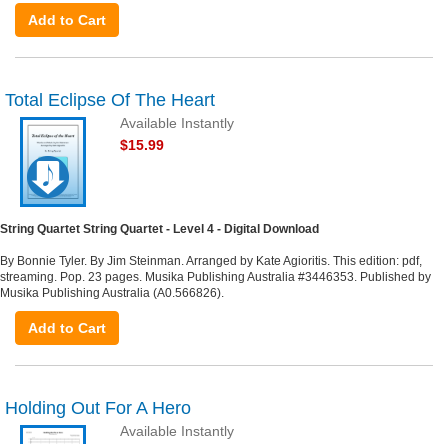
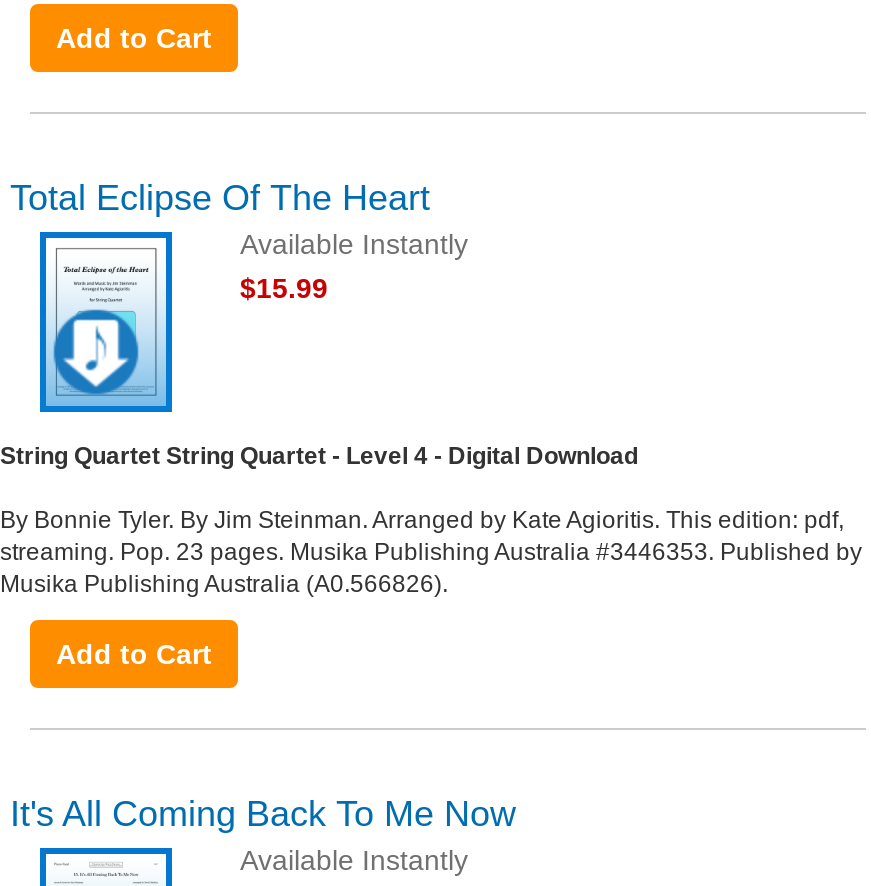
- Holding Out For A Hero
+ It's All Coming Back To Me Now
